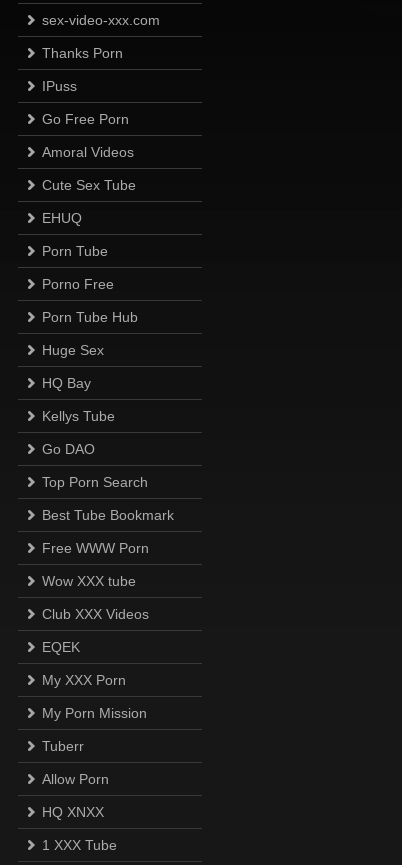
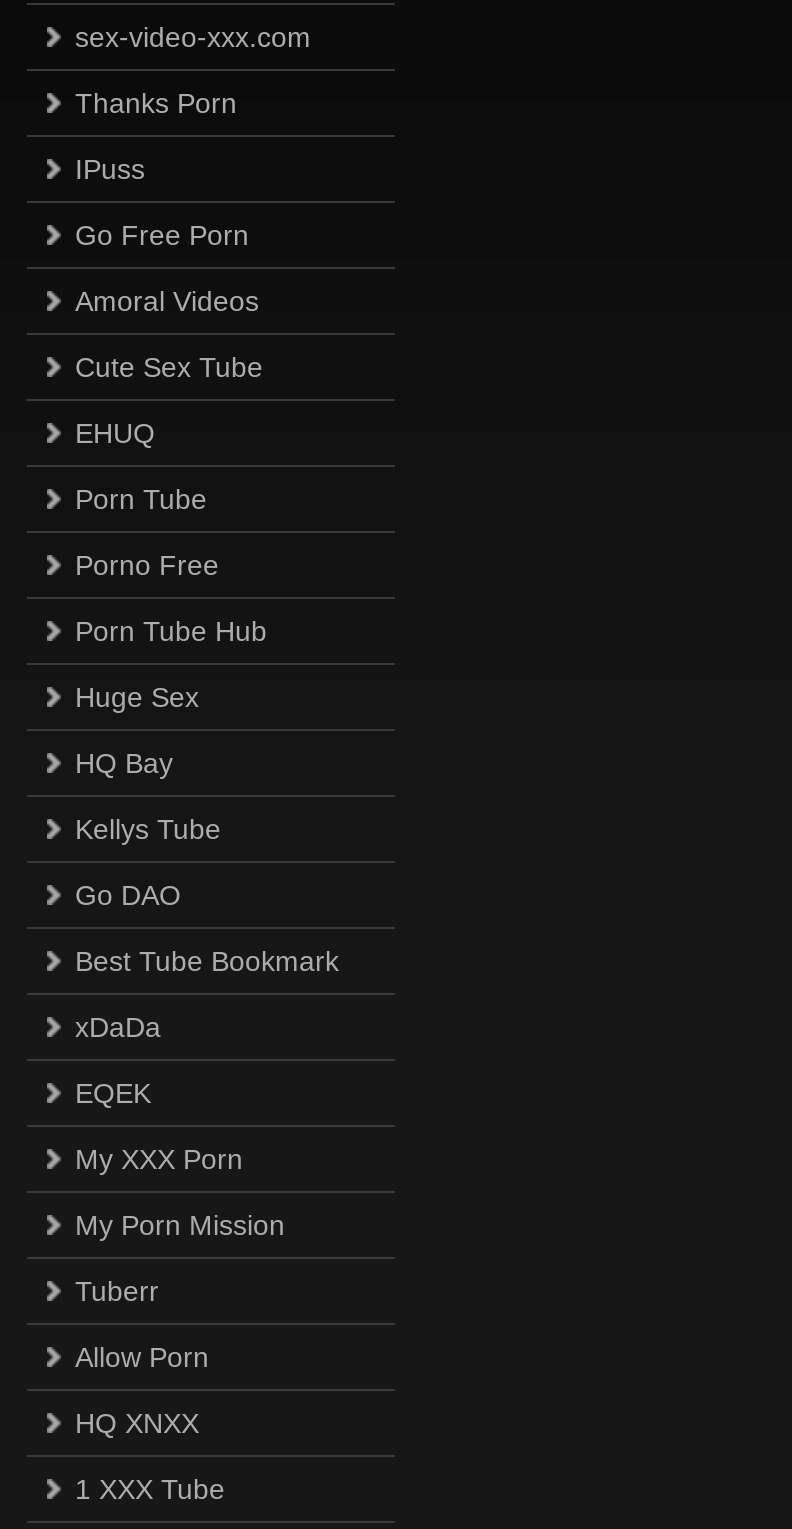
- Top Porn Search

- Free WWW Porn
- Wow XXX tube
- Club XXX Videos
+ xDaDa
